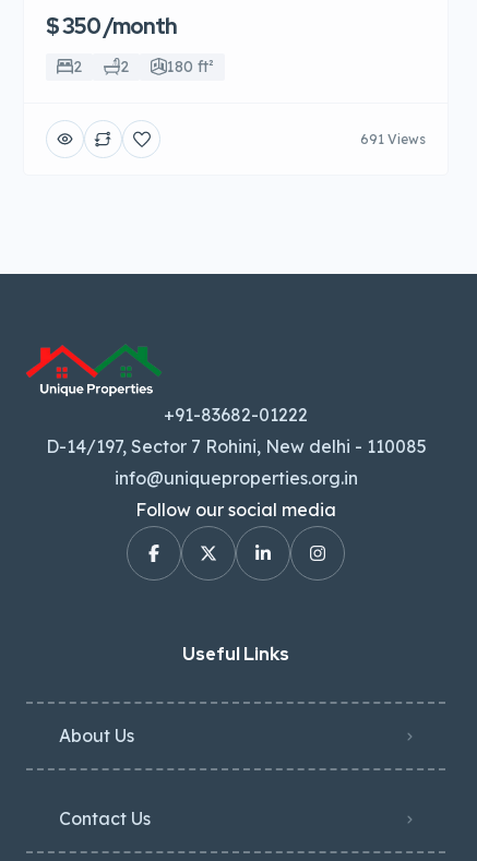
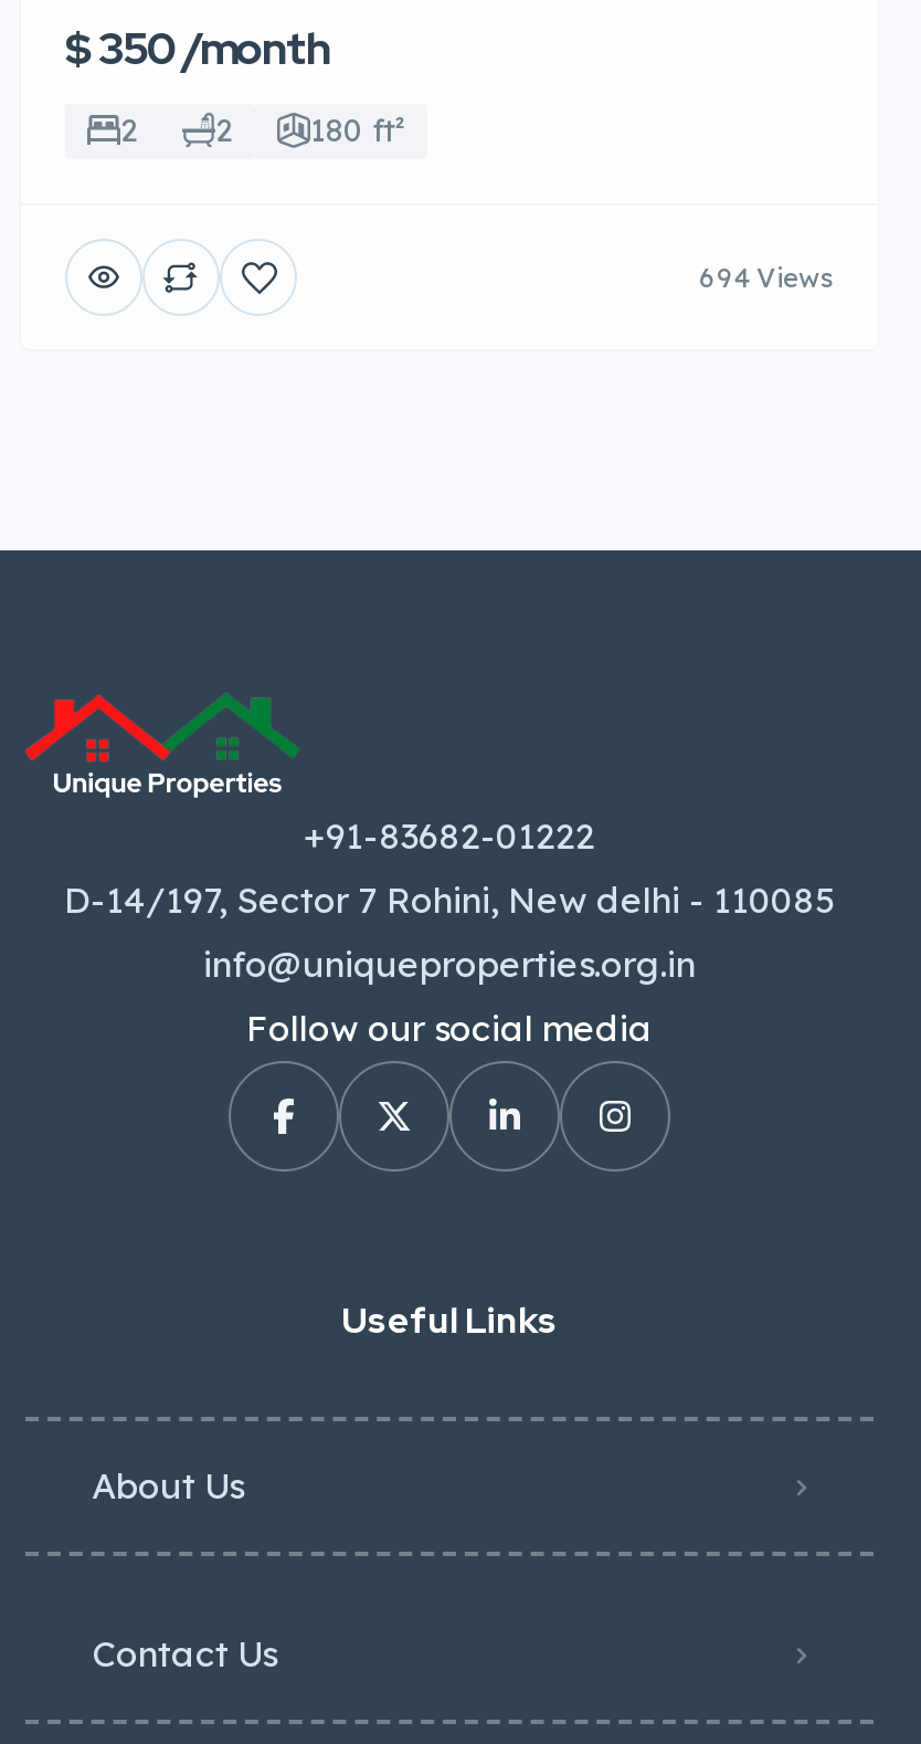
- 691 Views
+ 694 Views
